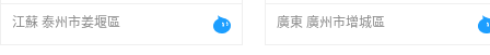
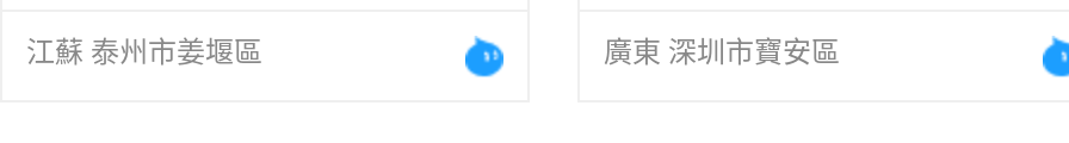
- 廣東 廣州市增城區
+ 廣東 深圳市寶安區
